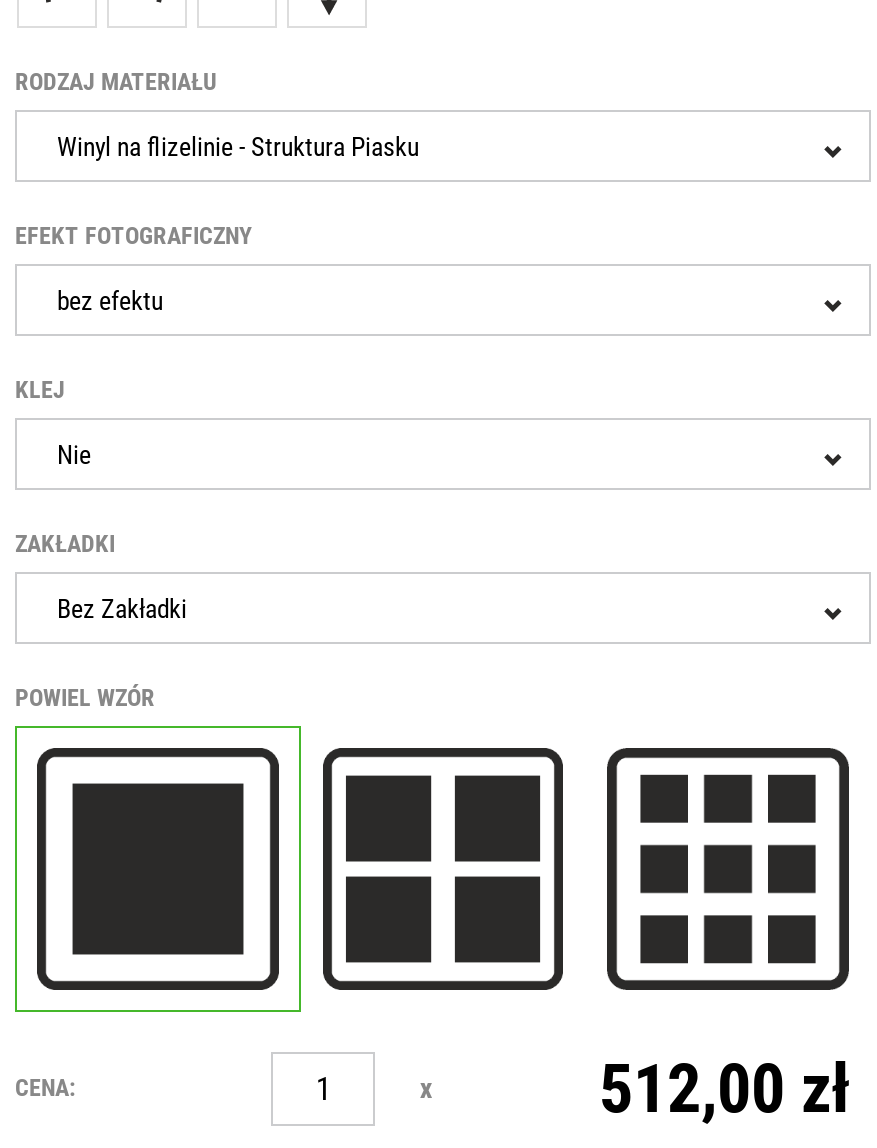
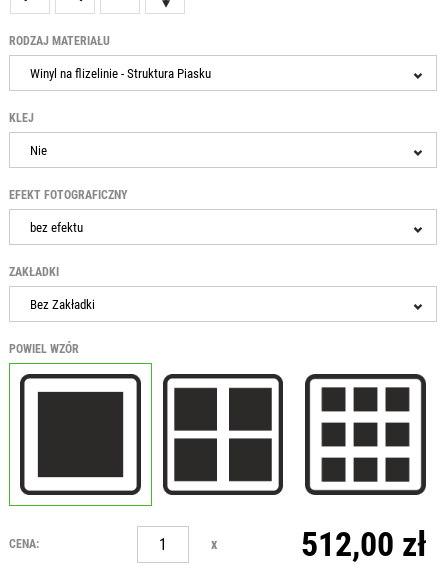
moved down: EFEKT FOTOGRAFICZNY | bez efektu

moved up: KLEJ | Nie
